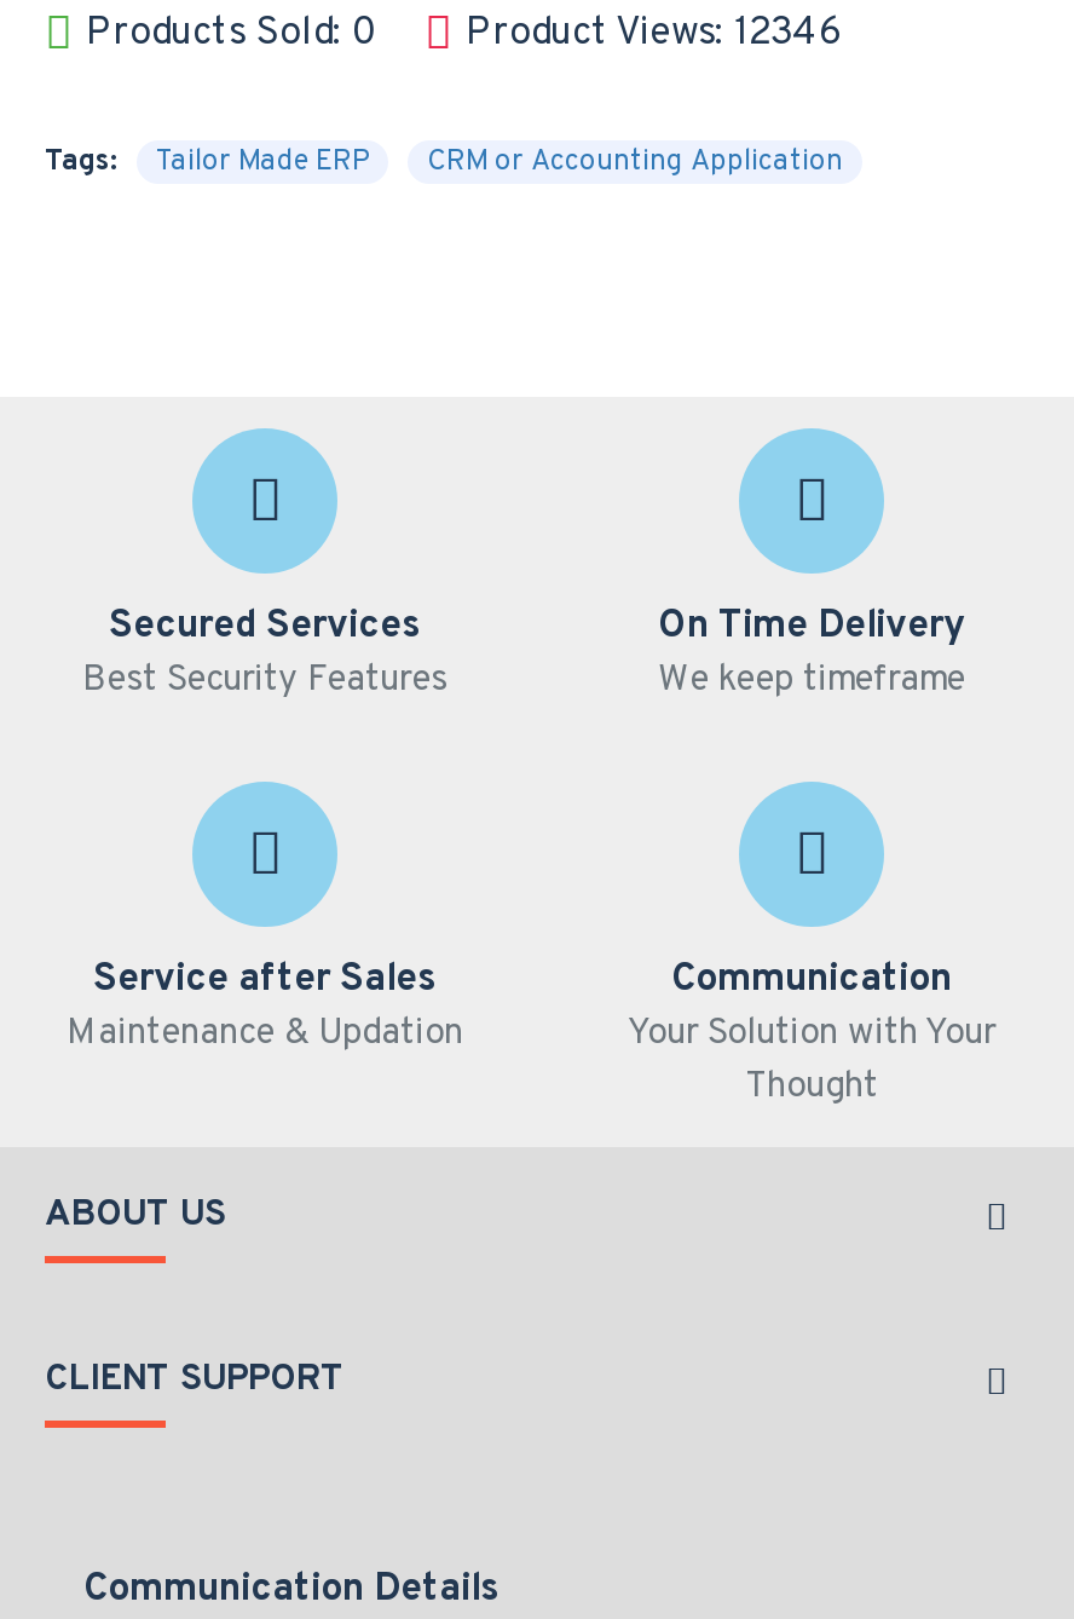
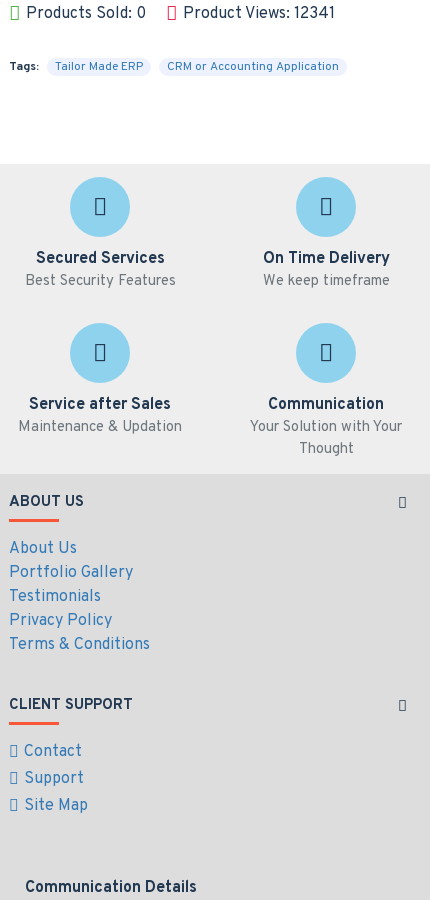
- Product Views: 12346
+ Product Views: 12341

+ About Us
+ Portfolio Gallery
+ Testimonials
+ Privacy Policy
+ Terms & Conditions

+ Contact
+ Support
+ Site Map
